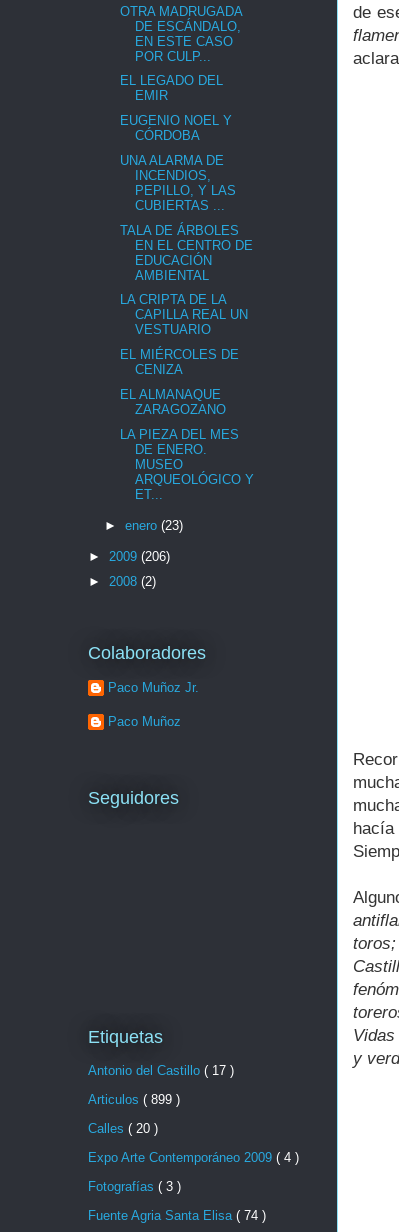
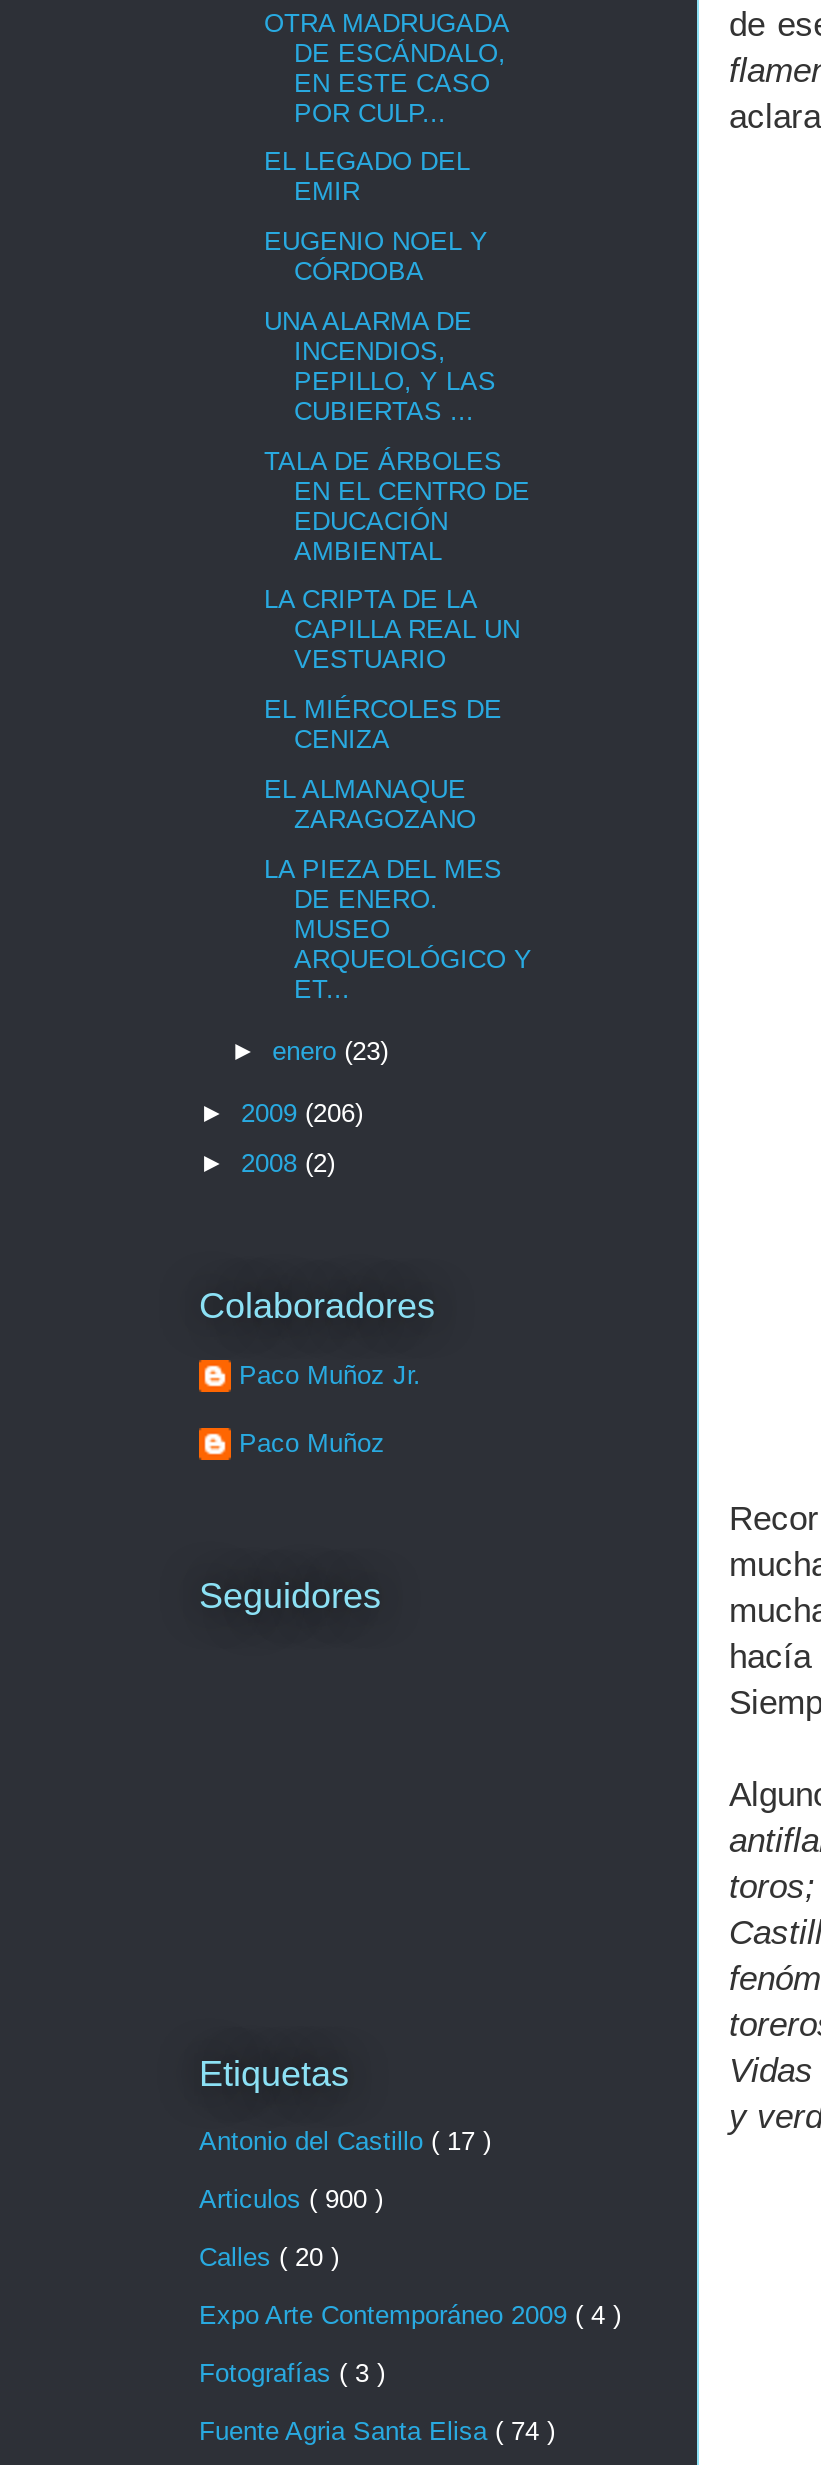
- Articulos ( 899 )
+ Articulos ( 900 )
